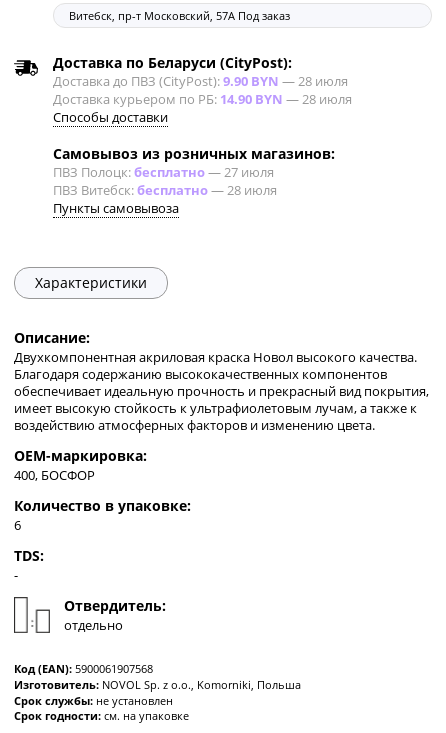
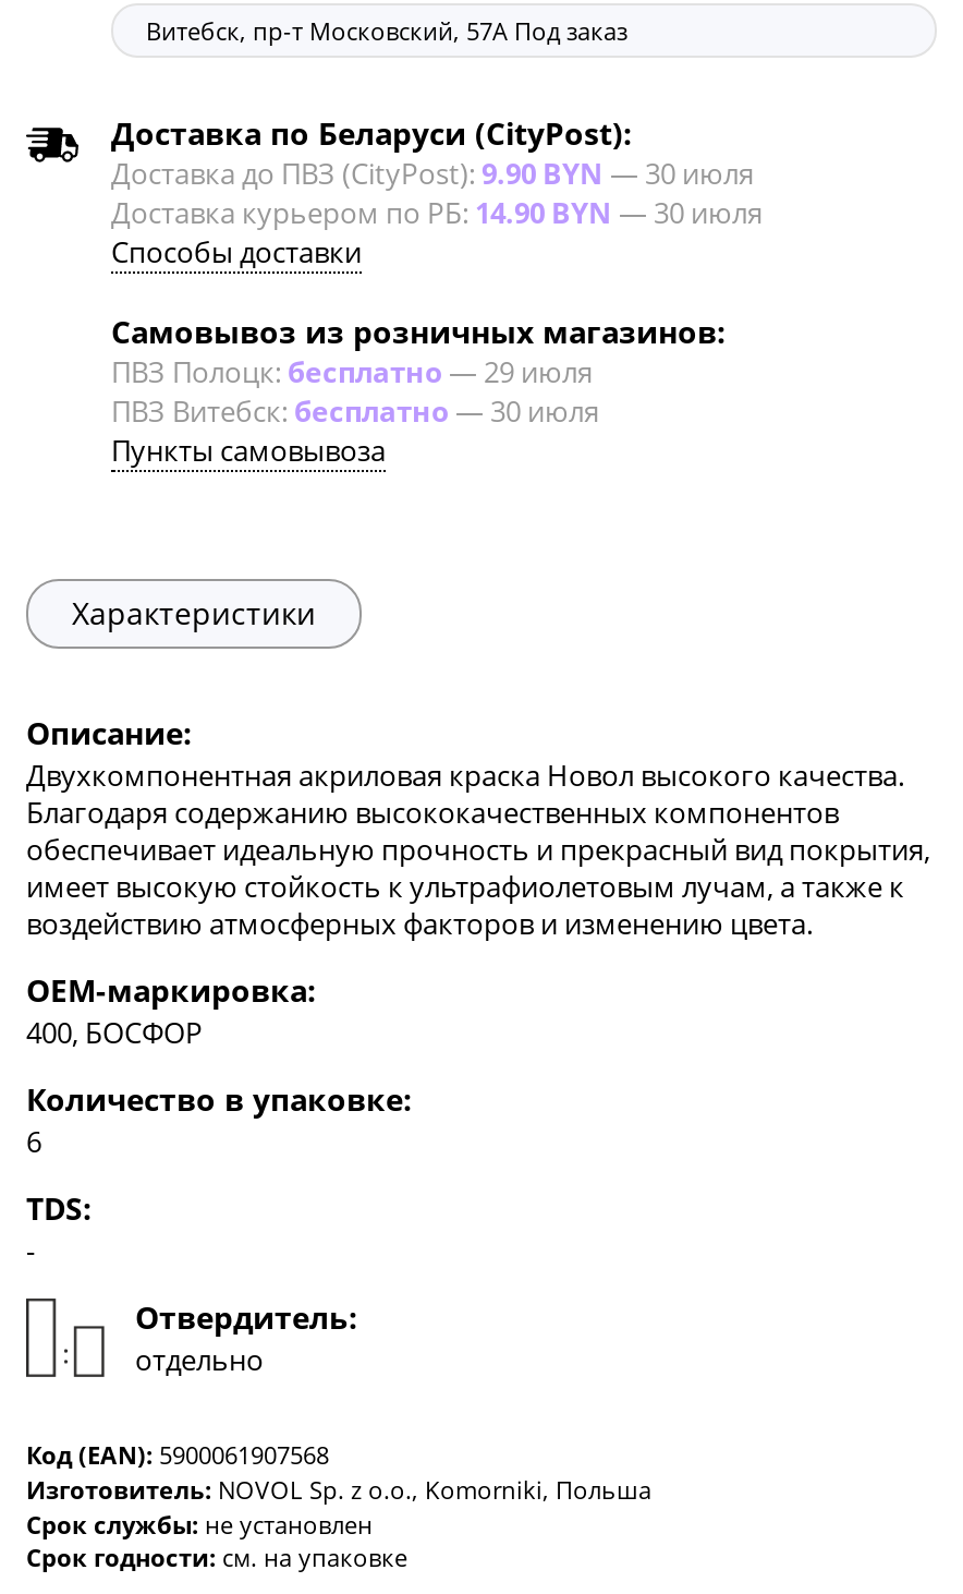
- Доставка до ПВЗ (CityPost): 9.90 BYN — 28 июля
+ Доставка до ПВЗ (CityPost): 9.90 BYN — 30 июля

- Доставка курьером по РБ: 14.90 BYN — 28 июля
+ Доставка курьером по РБ: 14.90 BYN — 30 июля

- ПВЗ Полоцк: бесплатно — 27 июля
+ ПВЗ Полоцк: бесплатно — 29 июля

- ПВЗ Витебск: бесплатно — 28 июля
+ ПВЗ Витебск: бесплатно — 30 июля
